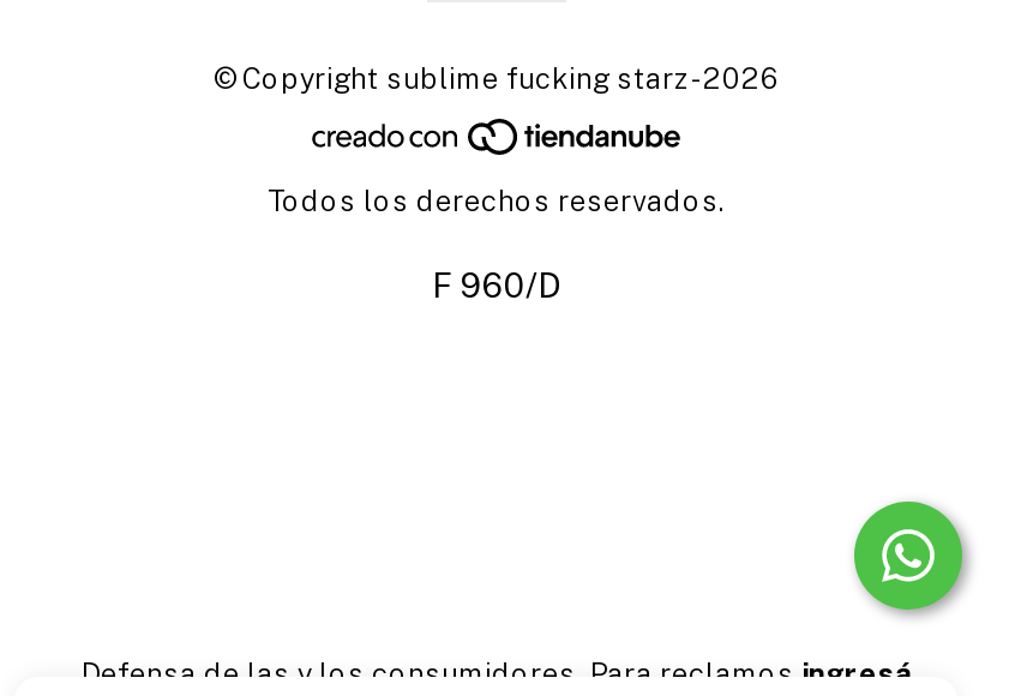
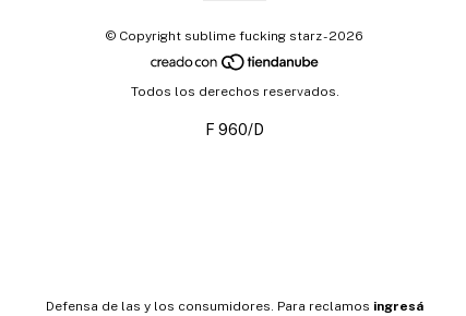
- [image]
